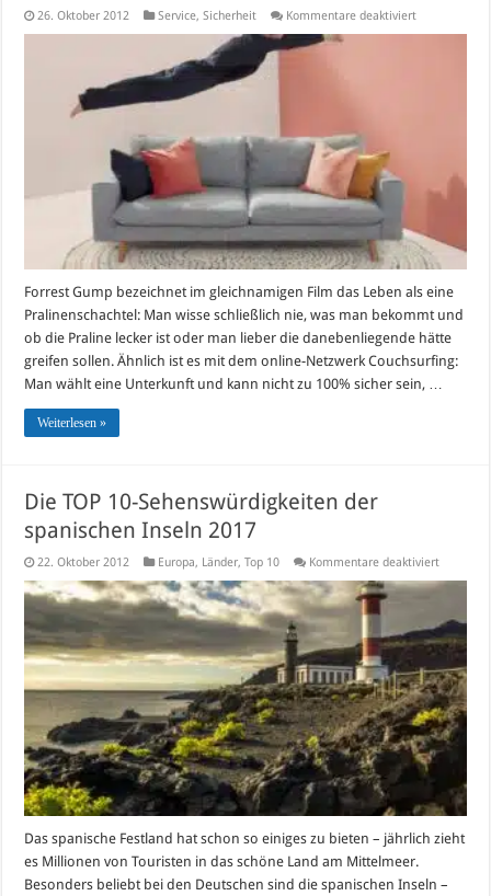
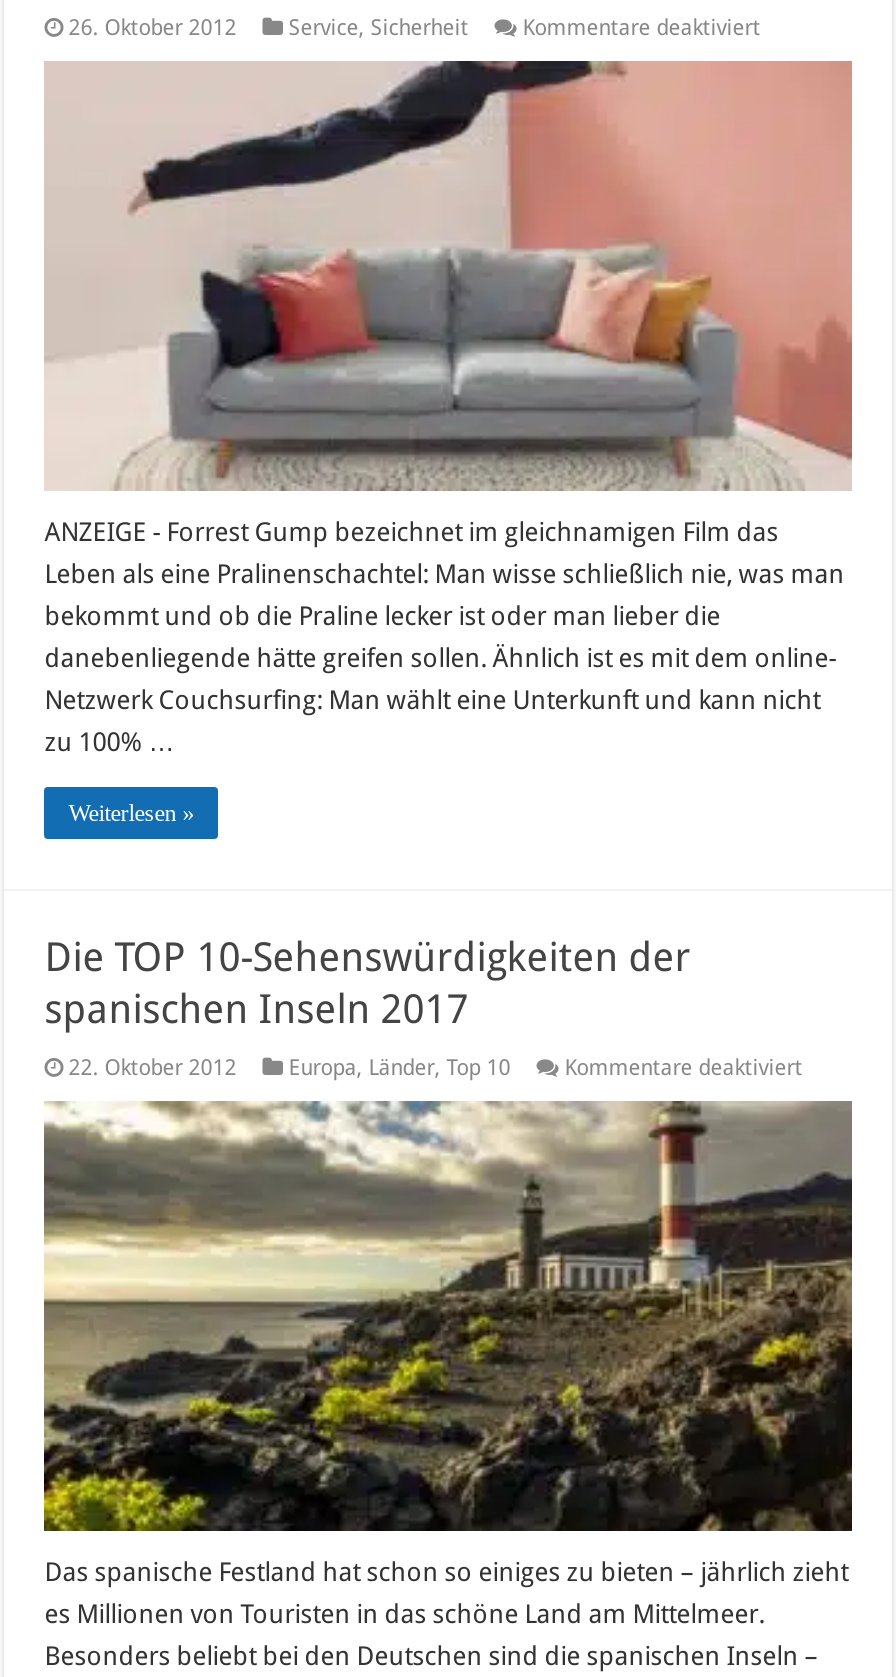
- Forrest Gump bezeichnet im gleichnamigen Film das Leben als eine
- Pralinenschachtel: Man wisse schließlich nie, was man bekommt und
- ob die Praline lecker ist oder man lieber die danebenliegende hätte
- greifen sollen. Ähnlich ist es mit dem online-Netzwerk Couchsurfing:
- Man wählt eine Unterkunft und kann nicht zu 100% sicher sein, …
+ ANZEIGE - Forrest Gump bezeichnet im gleichnamigen Film das
+ Leben als eine Pralinenschachtel: Man wisse schließlich nie, was man
+ bekommt und ob die Praline lecker ist oder man lieber die
+ danebenliegende hätte greifen sollen. Ähnlich ist es mit dem online-
+ Netzwerk Couchsurfing: Man wählt eine Unterkunft und kann nicht
+ zu 100% …
